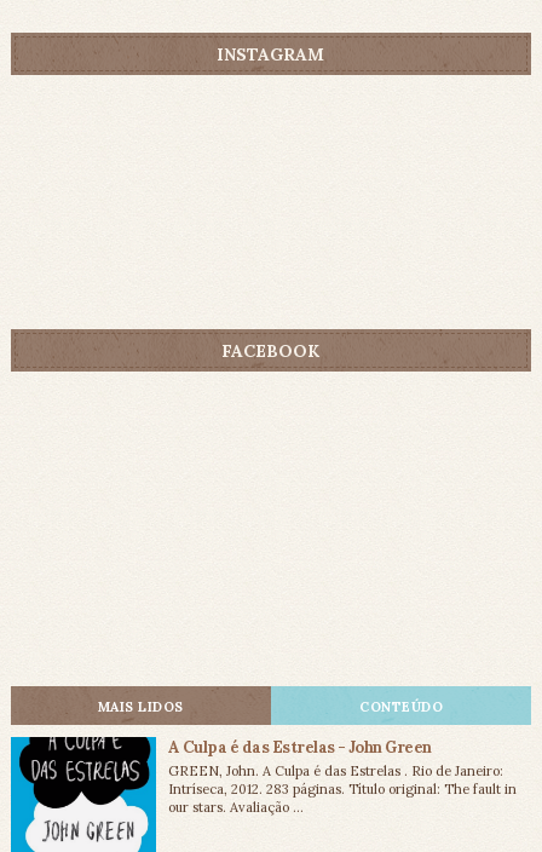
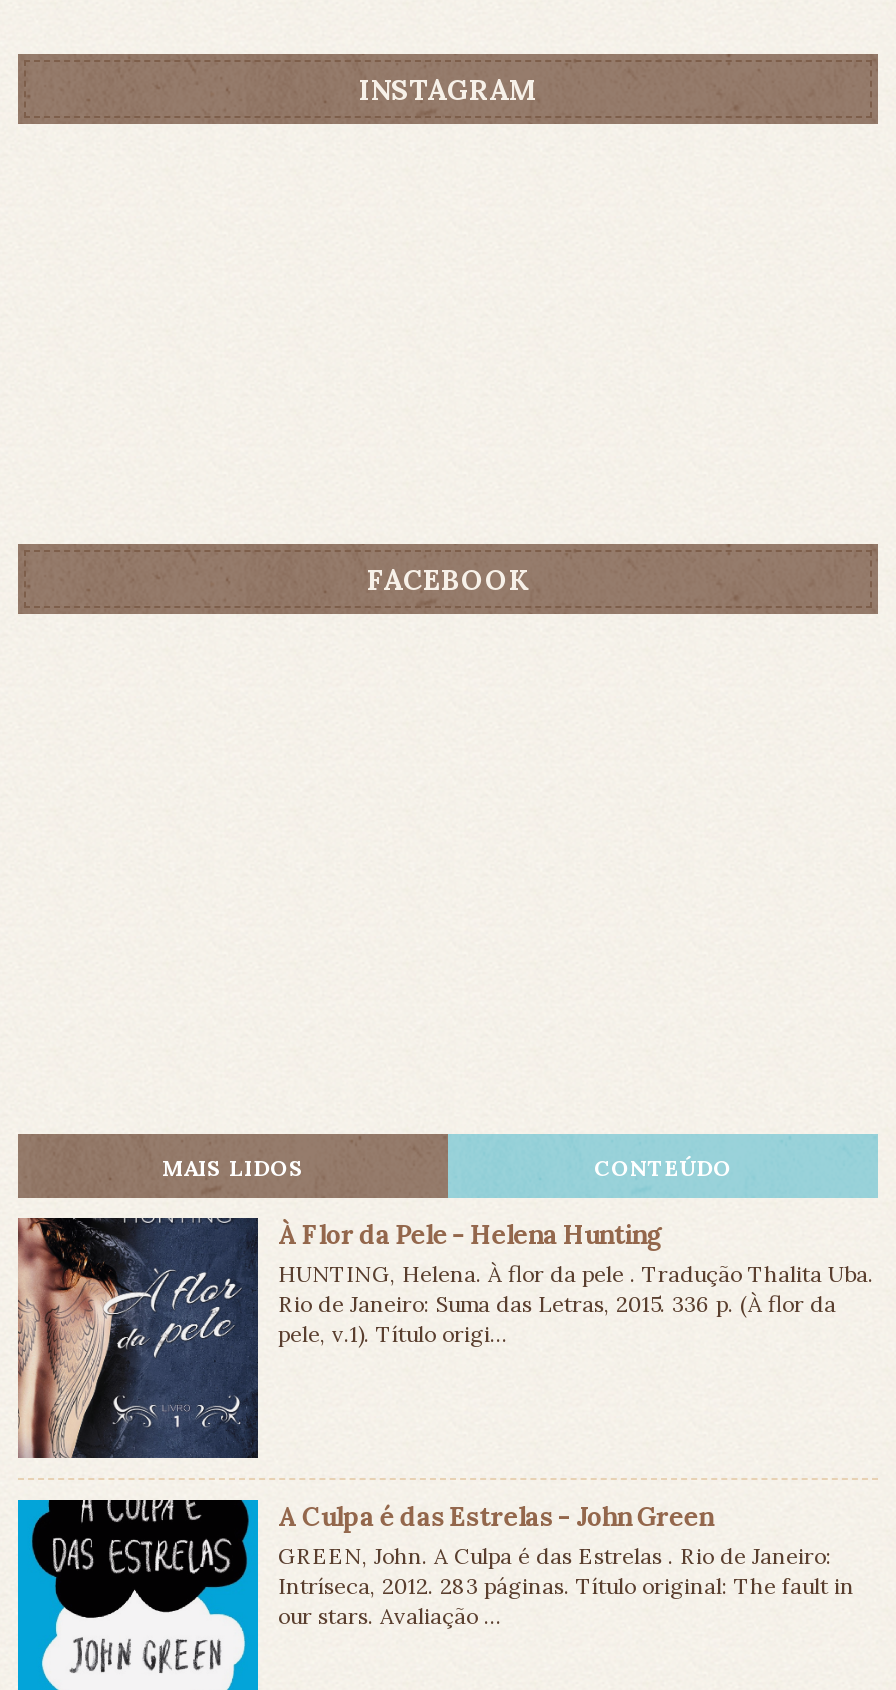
+ [image]
+ À Flor da Pele - Helena Hunting
+ HUNTING, Helena. À flor da pele . Tradução Thalita Uba.
+ Rio de Janeiro: Suma das Letras, 2015. 336 p. (À flor da
+ pele, v.1). Título origi...
